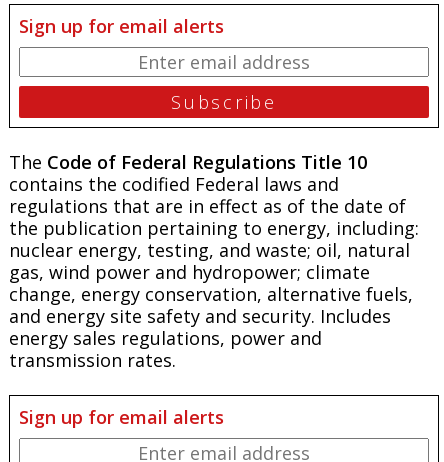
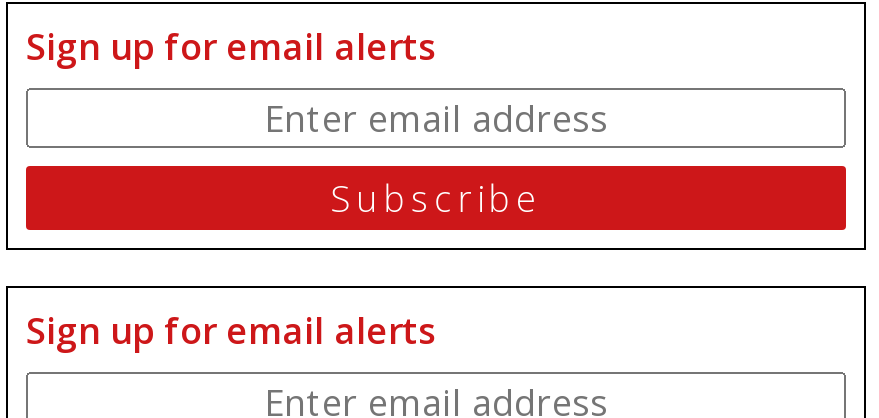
- The Code of Federal Regulations Title 10
- contains the codified Federal laws and
- regulations that are in effect as of the date of
- the publication pertaining to energy, including:
- nuclear energy, testing, and waste; oil, natural
- gas, wind power and hydropower; climate
- change, energy conservation, alternative fuels,
- and energy site safety and security. Includes
- energy sales regulations, power and
- transmission rates.
